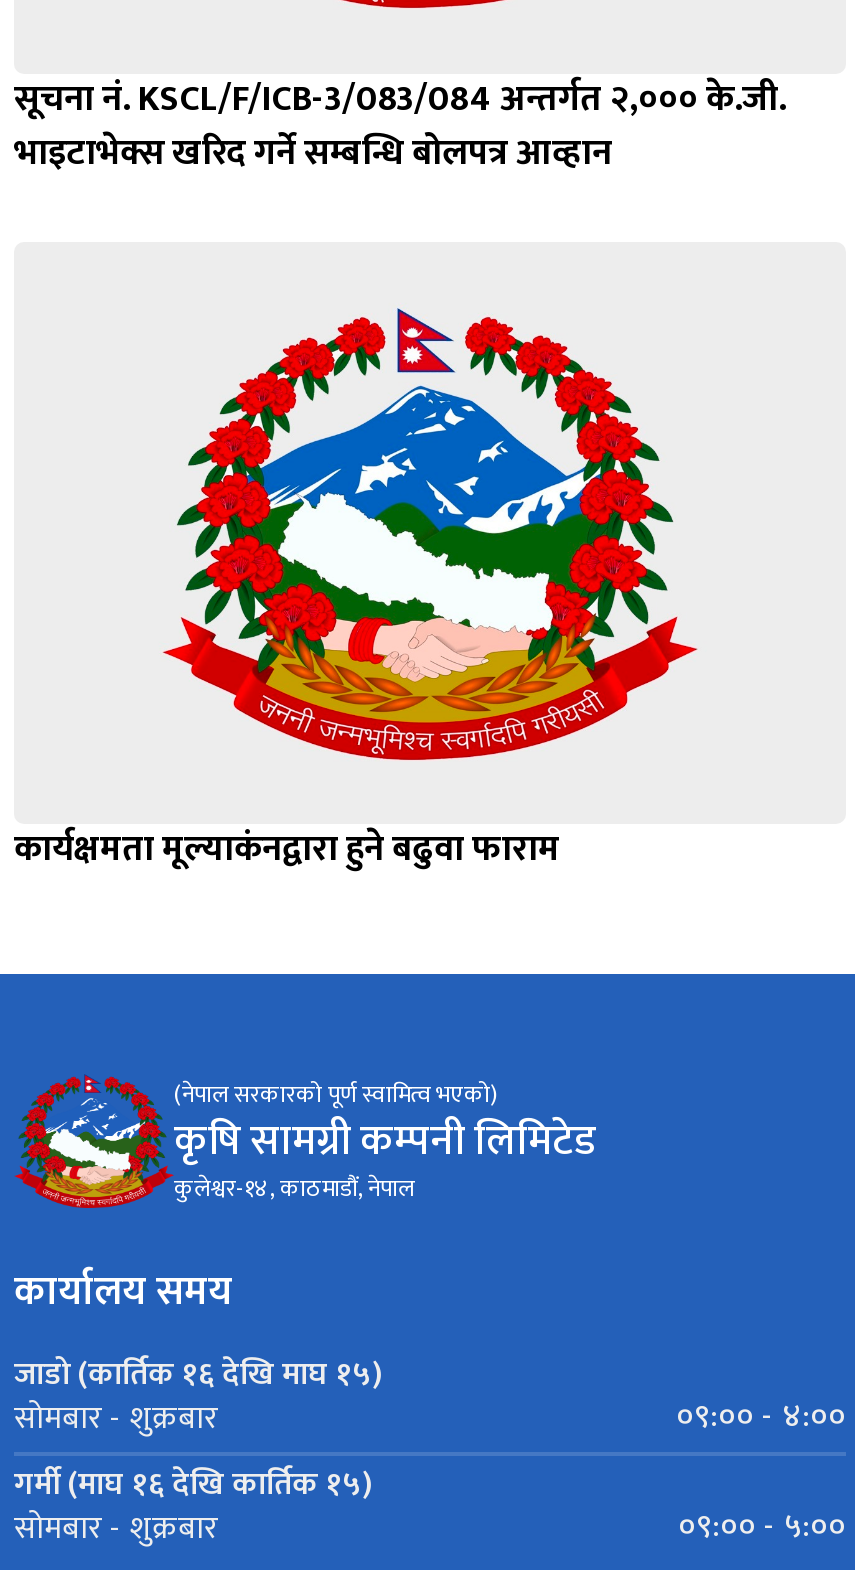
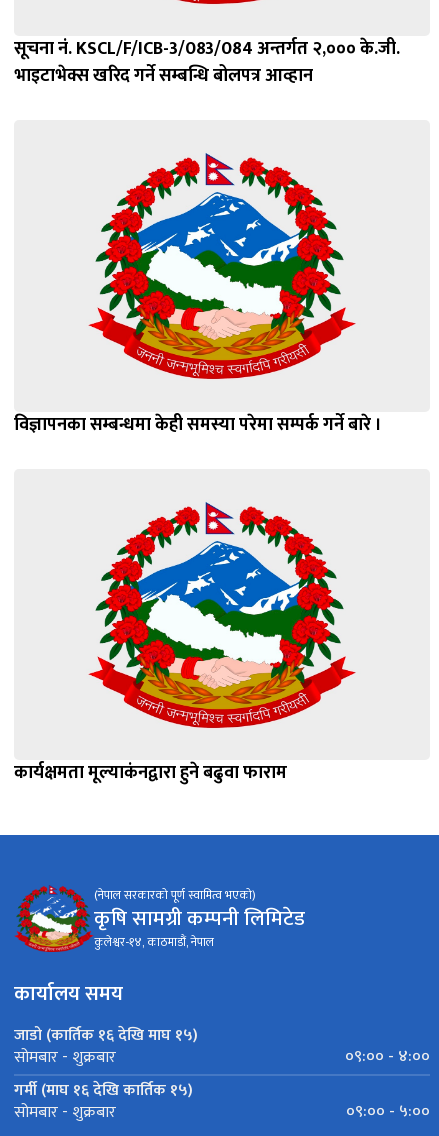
+ विज्ञापनका सम्बन्धमा केही समस्या परेमा सम्पर्क गर्ने बारे ।
